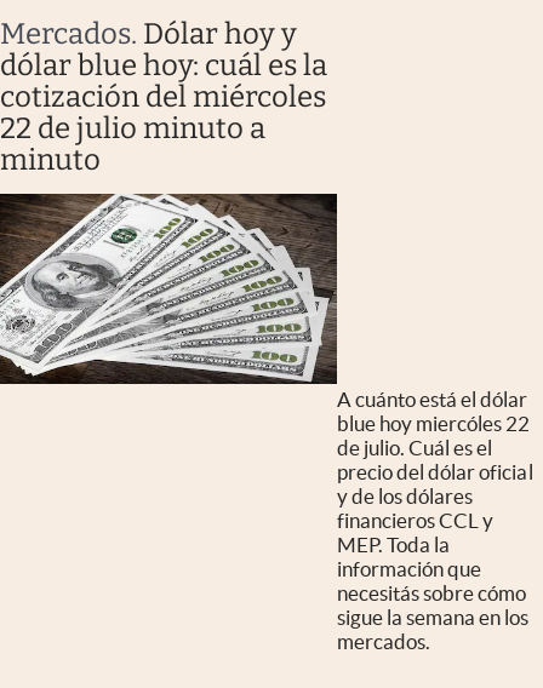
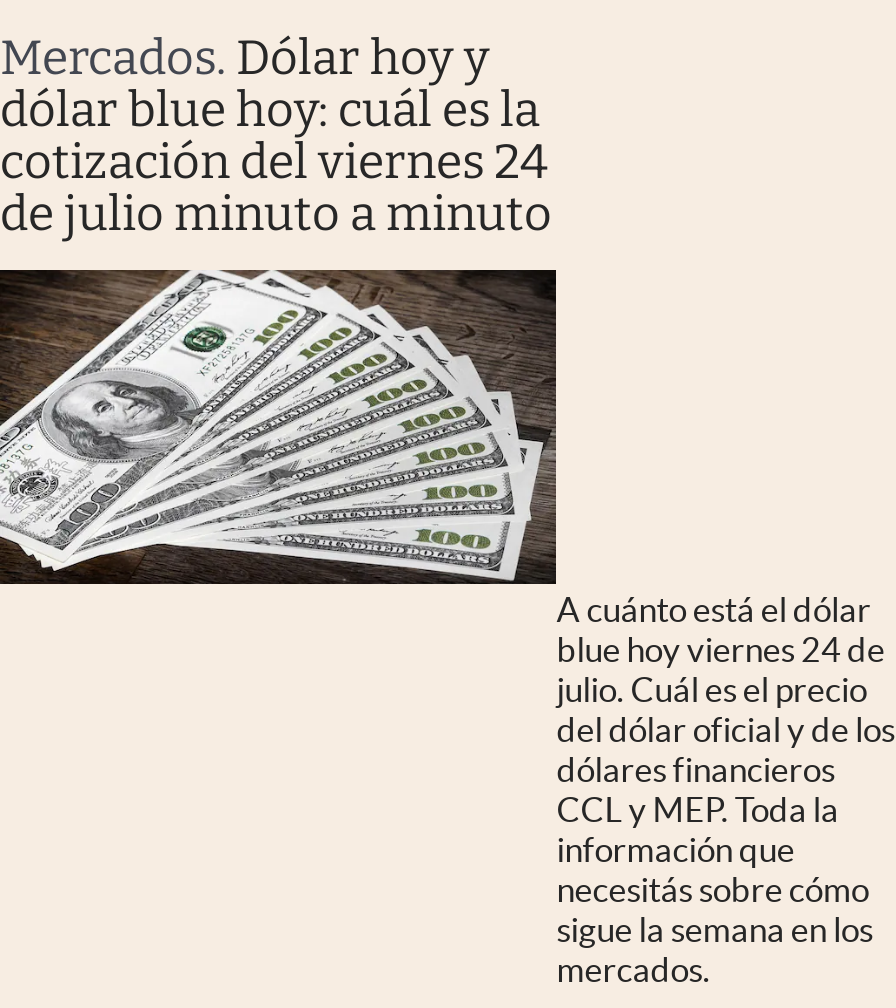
- cotización del miércoles
- 22 de julio minuto a
- minuto
+ cotización del viernes 24
+ de julio minuto a minuto

- blue hoy miercóles 22
- de julio. Cuál es el
- precio del dólar oficial
- y de los dólares
- financieros CCL y
- MEP. Toda la
+ blue hoy viernes 24 de
+ julio. Cuál es el precio
+ del dólar oficial y de los
+ dólares financieros
+ CCL y MEP. Toda la
